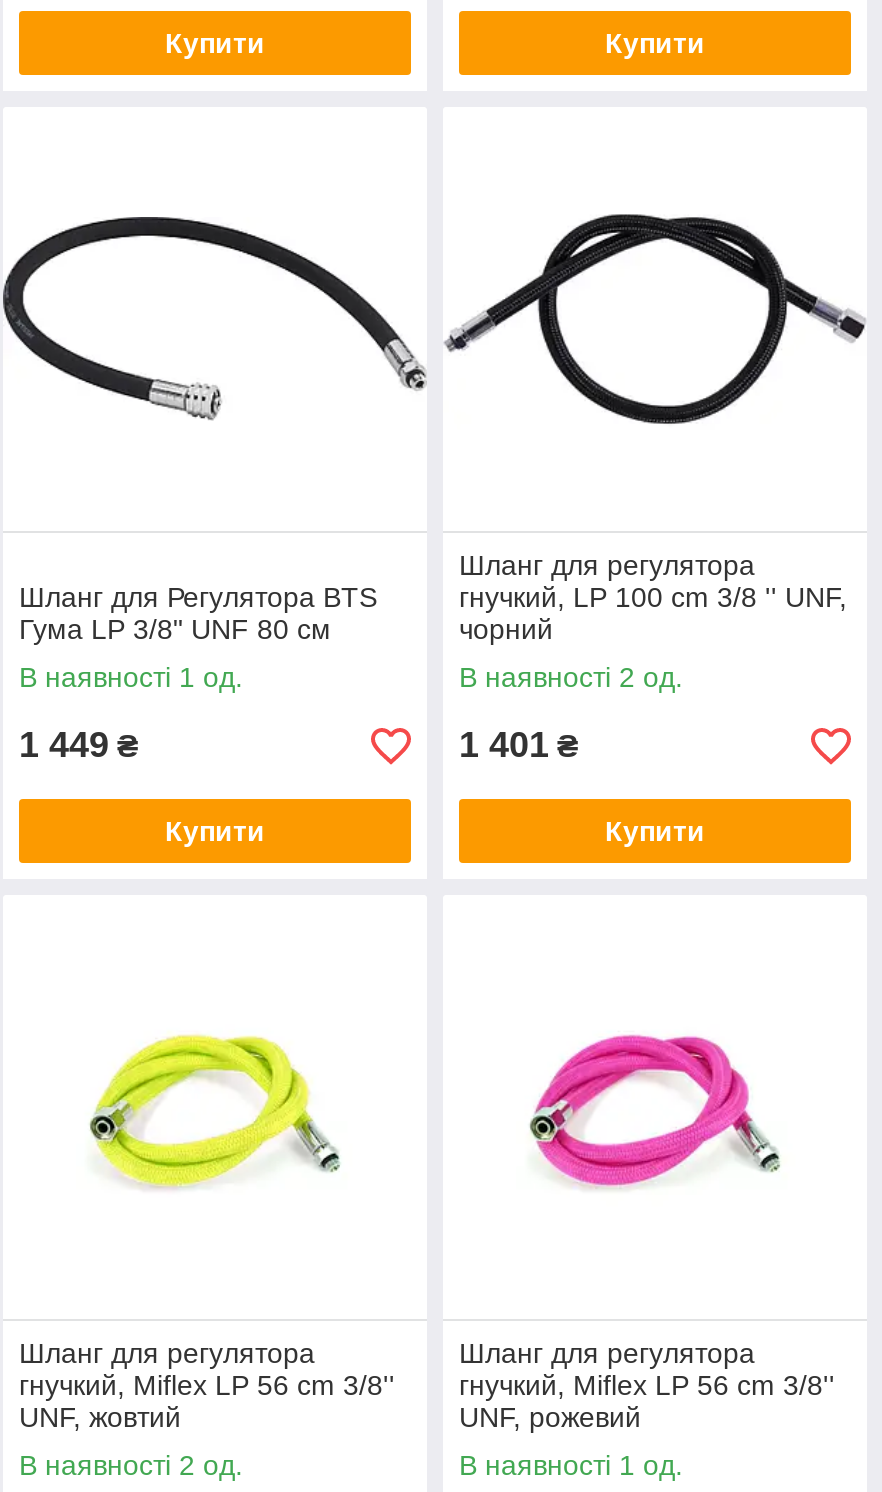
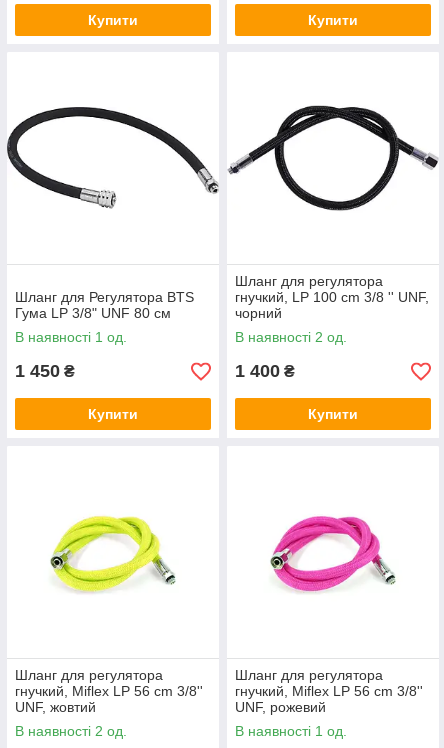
- 1 449 ₴
+ 1 450 ₴

- 1 401 ₴
+ 1 400 ₴
